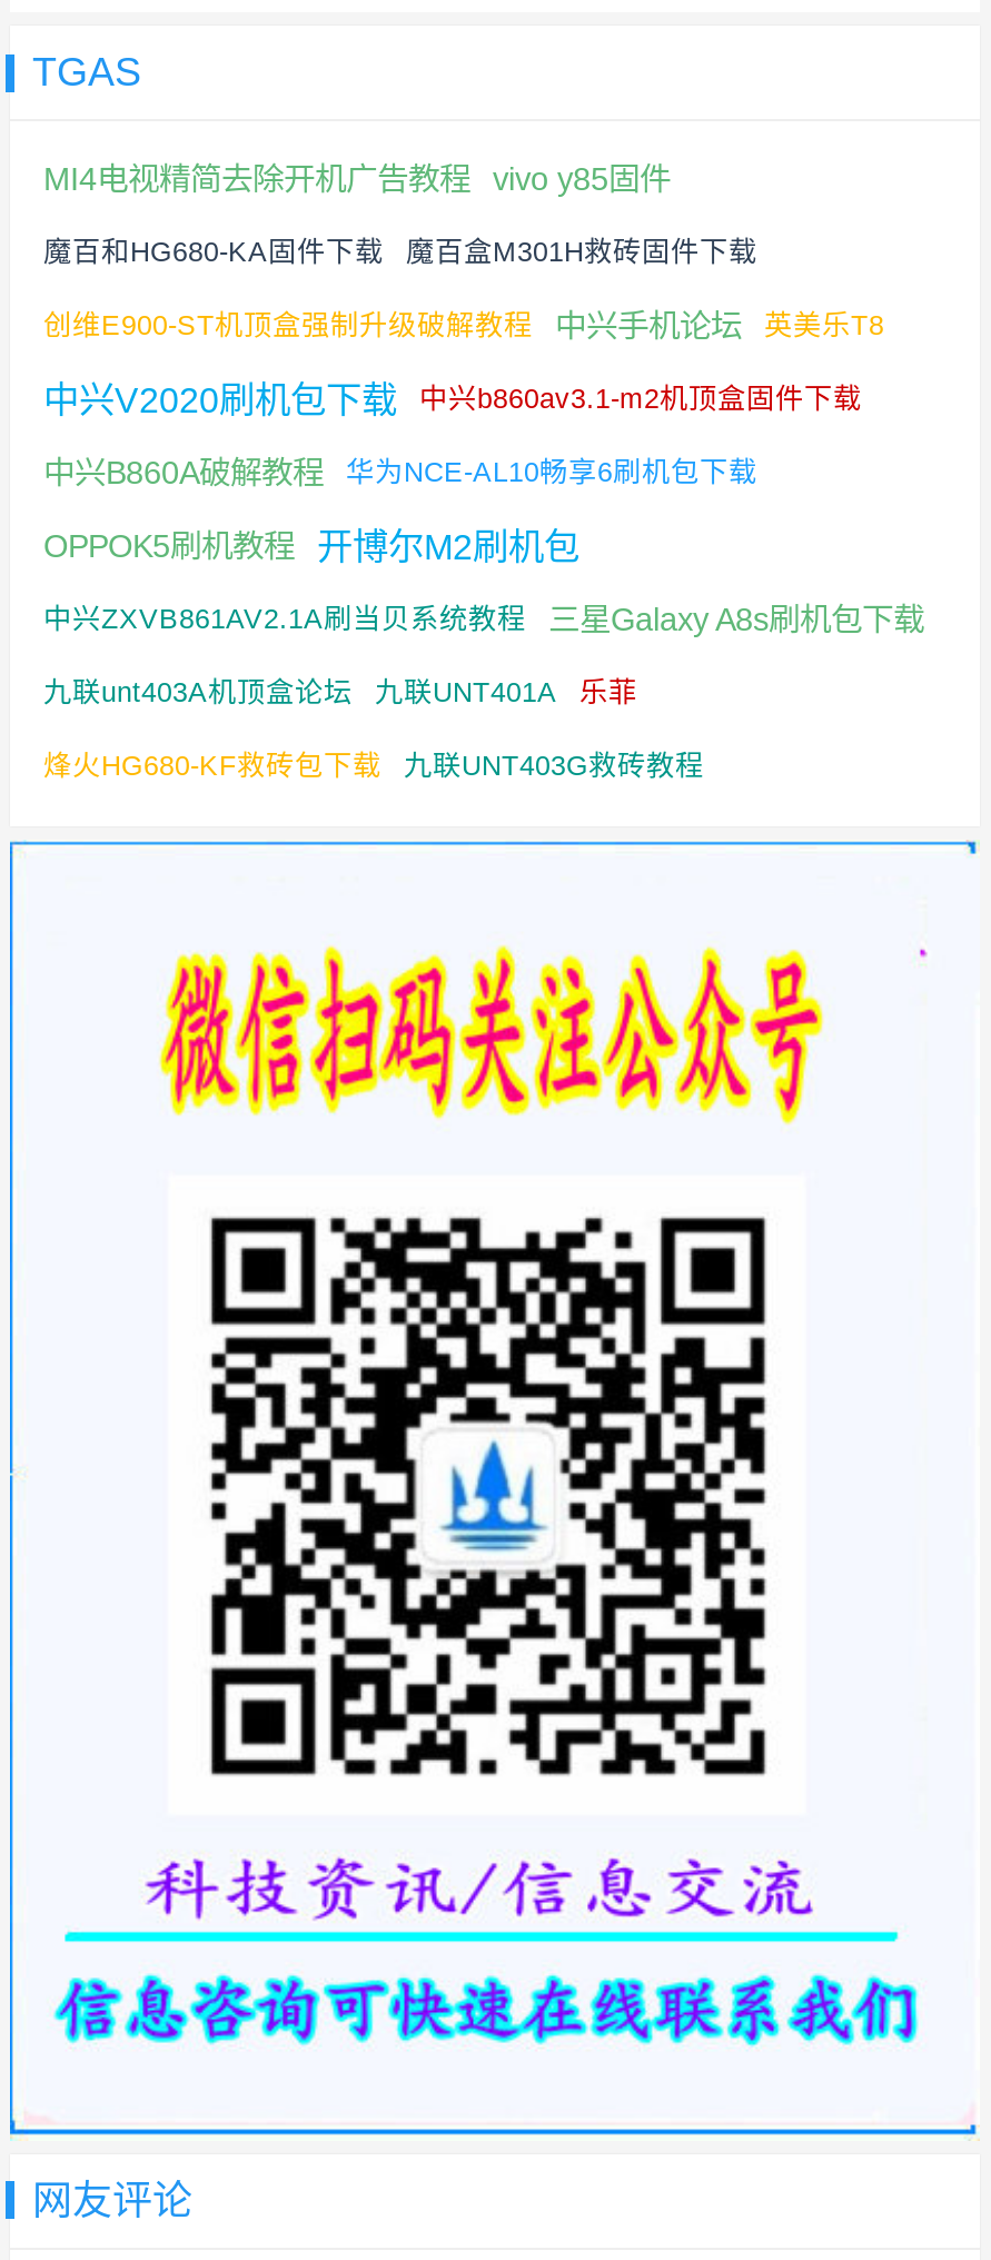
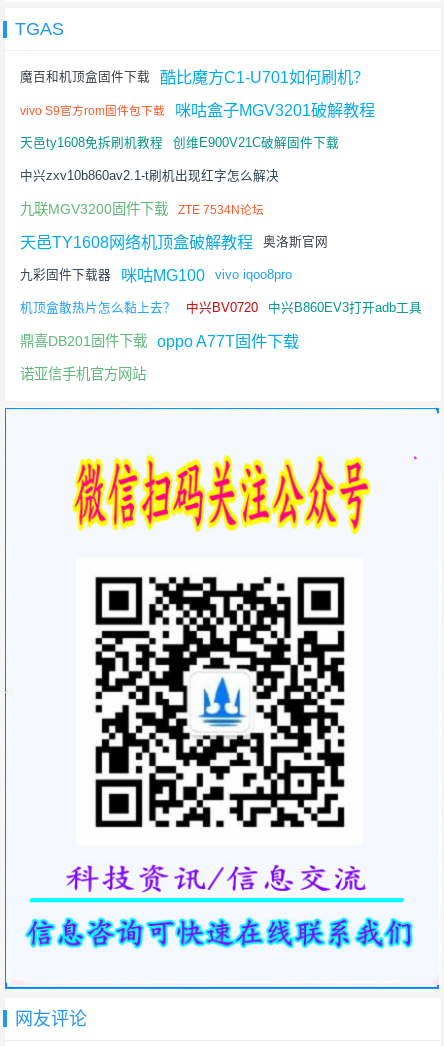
- MI4电视精简去除开机广告教程
- vivo y85固件
- 魔百和HG680-KA固件下载
- 魔百盒M301H救砖固件下载
- 创维E900-ST机顶盒强制升级破解教程
- 中兴手机论坛
- 英美乐T8
- 中兴V2020刷机包下载
- 中兴b860av3.1-m2机顶盒固件下载
- 中兴B860A破解教程
- 华为NCE-AL10畅享6刷机包下载
- OPPOK5刷机教程
- 开博尔M2刷机包
- 中兴ZXVB861AV2.1A刷当贝系统教程
- 三星Galaxy A8s刷机包下载
- 九联unt403A机顶盒论坛
- 九联UNT401A
- 乐菲
- 烽火HG680-KF救砖包下载
- 九联UNT403G救砖教程
+ 魔百和机顶盒固件下载
+ 酷比魔方C1-U701如何刷机？
+ vivo S9官方rom固件包下载
+ 咪咕盒子MGV3201破解教程
+ 天邑ty1608免拆刷机教程
+ 创维E900V21C破解固件下载
+ 中兴zxv10b860av2.1-t刷机出现红字怎么解决
+ 九联MGV3200固件下载
+ ZTE 7534N论坛
+ 天邑TY1608网络机顶盒破解教程
+ 奥洛斯官网
+ 九彩固件下载器
+ 咪咕MG100
+ vivo iqoo8pro
+ 机顶盒散热片怎么黏上去？
+ 中兴BV0720
+ 中兴B860EV3打开adb工具
+ 鼎喜DB201固件下载
+ oppo A77T固件下载
+ 诺亚信手机官方网站
